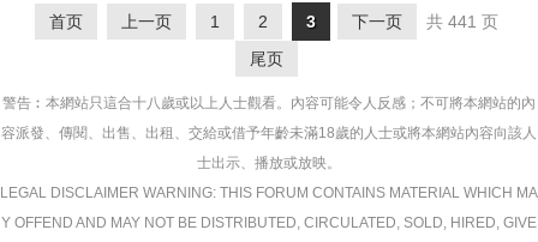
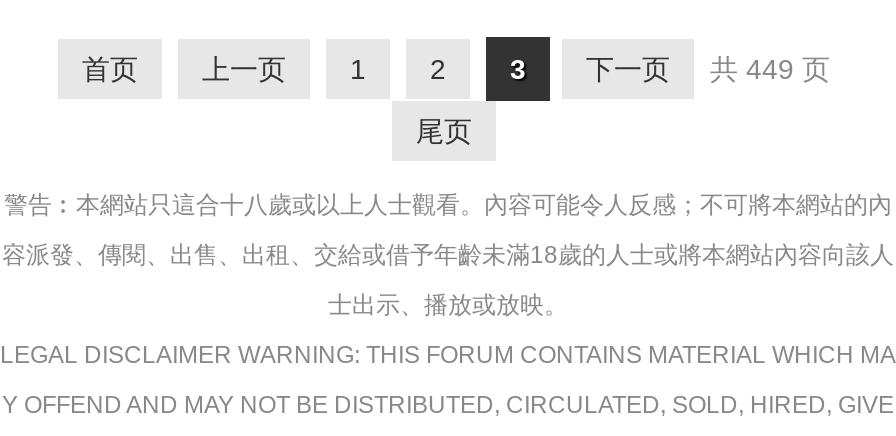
- 首页 上一页 1 2 3 下一页 共 441 页
+ 首页 上一页 1 2 3 下一页 共 449 页
